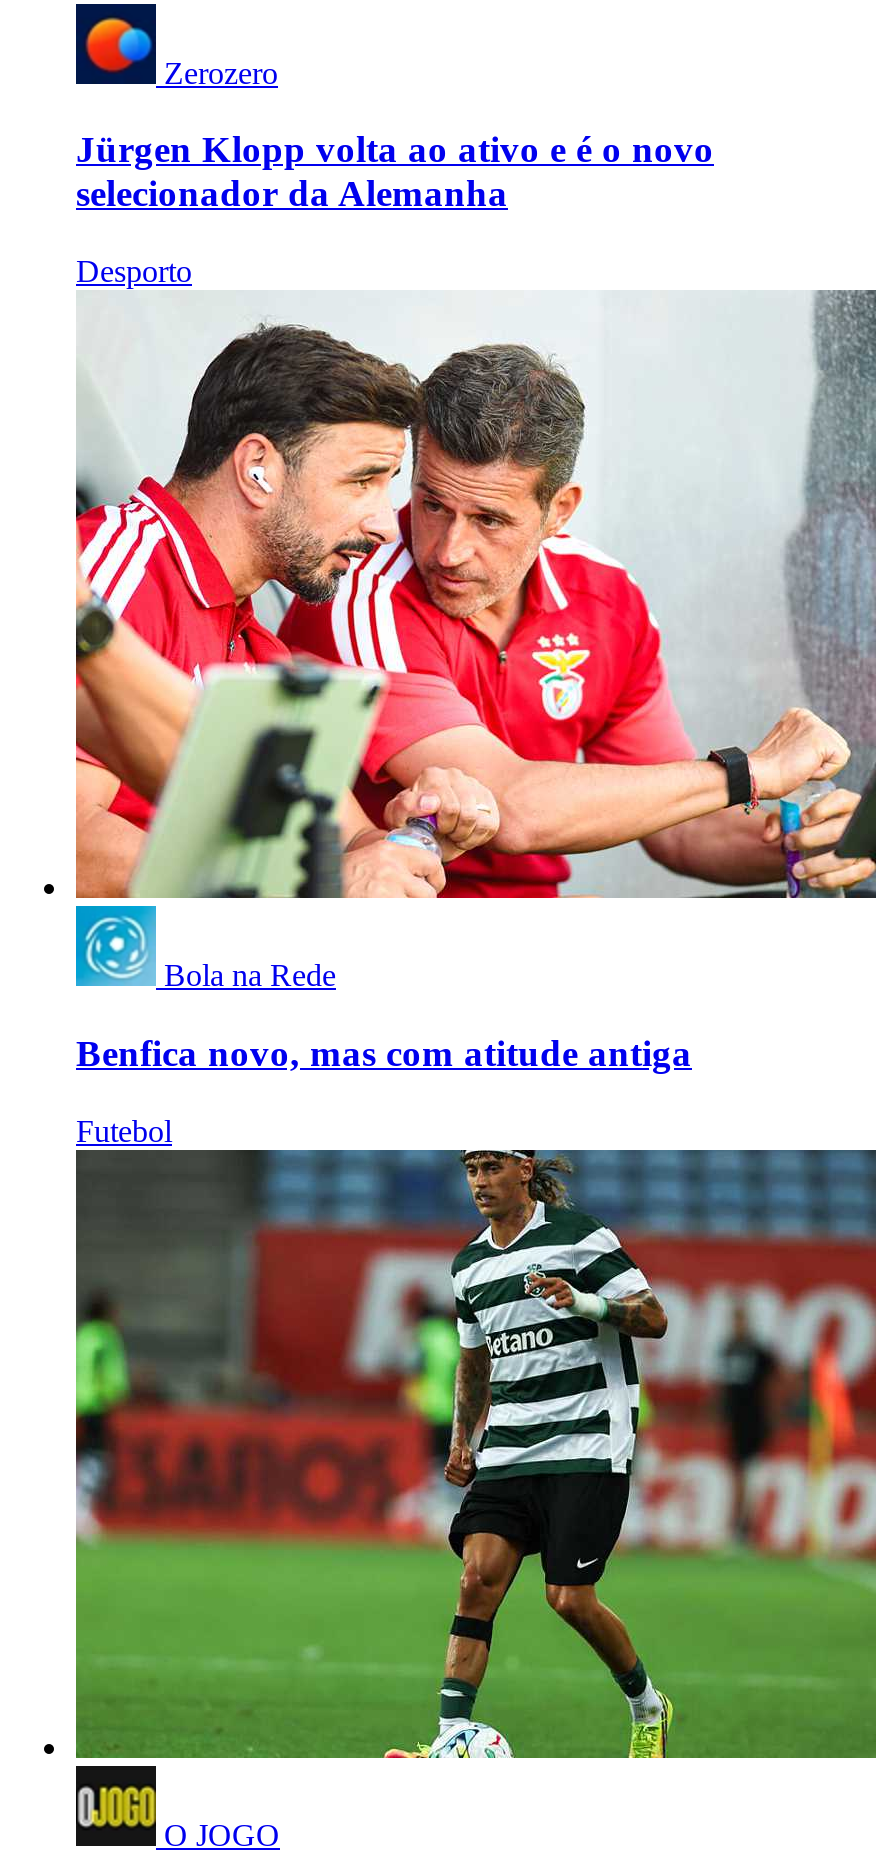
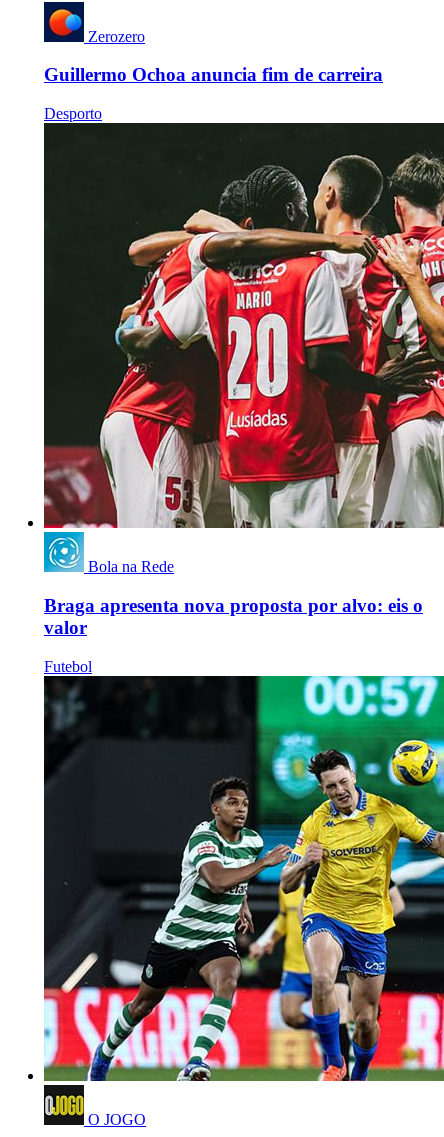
- Jürgen Klopp volta ao ativo e é o novo
- selecionador da Alemanha
+ Guillermo Ochoa anuncia fim de carreira

moved up: Desporto

- [image]
+ [image]

- Benfica novo, mas com atitude antiga
+ Braga apresenta nova proposta por alvo: eis o
+ valor

- [image]
+ [image]
